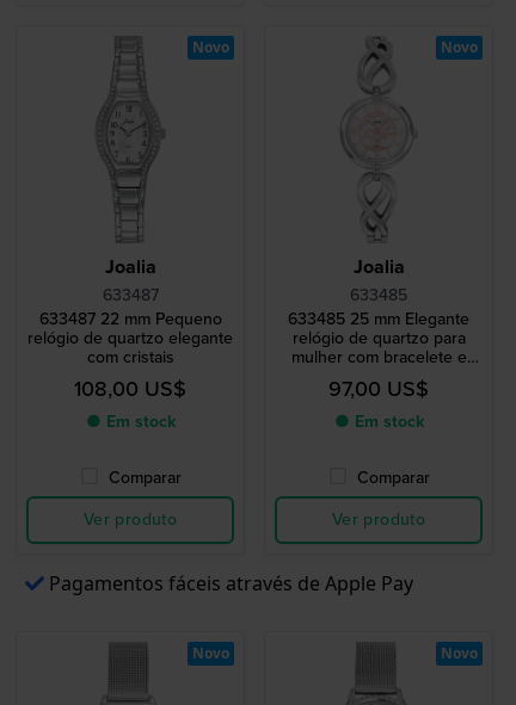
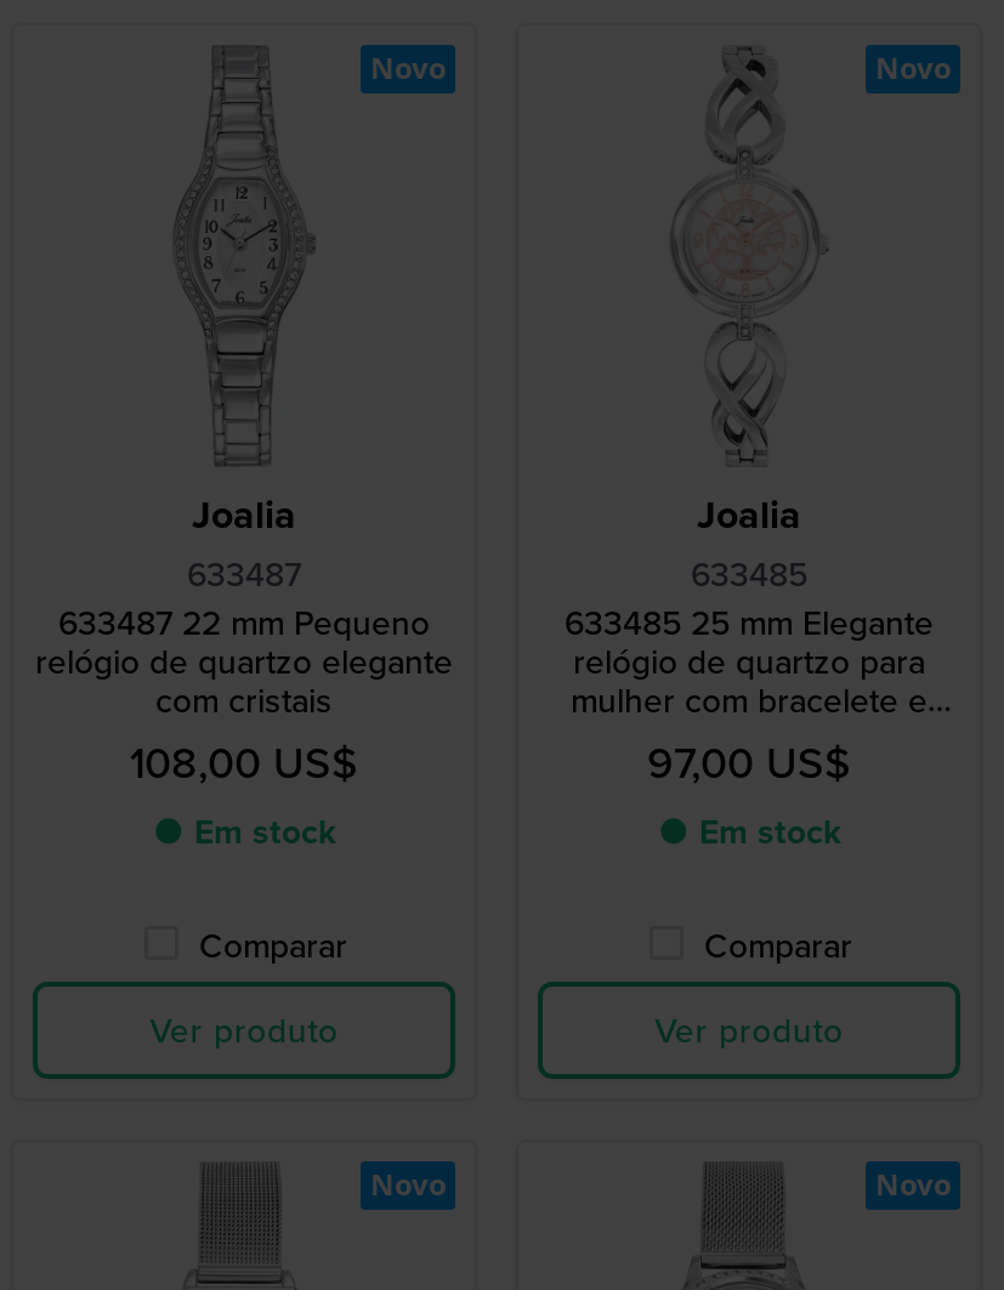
- Pagamentos fáceis através de Apple Pay
